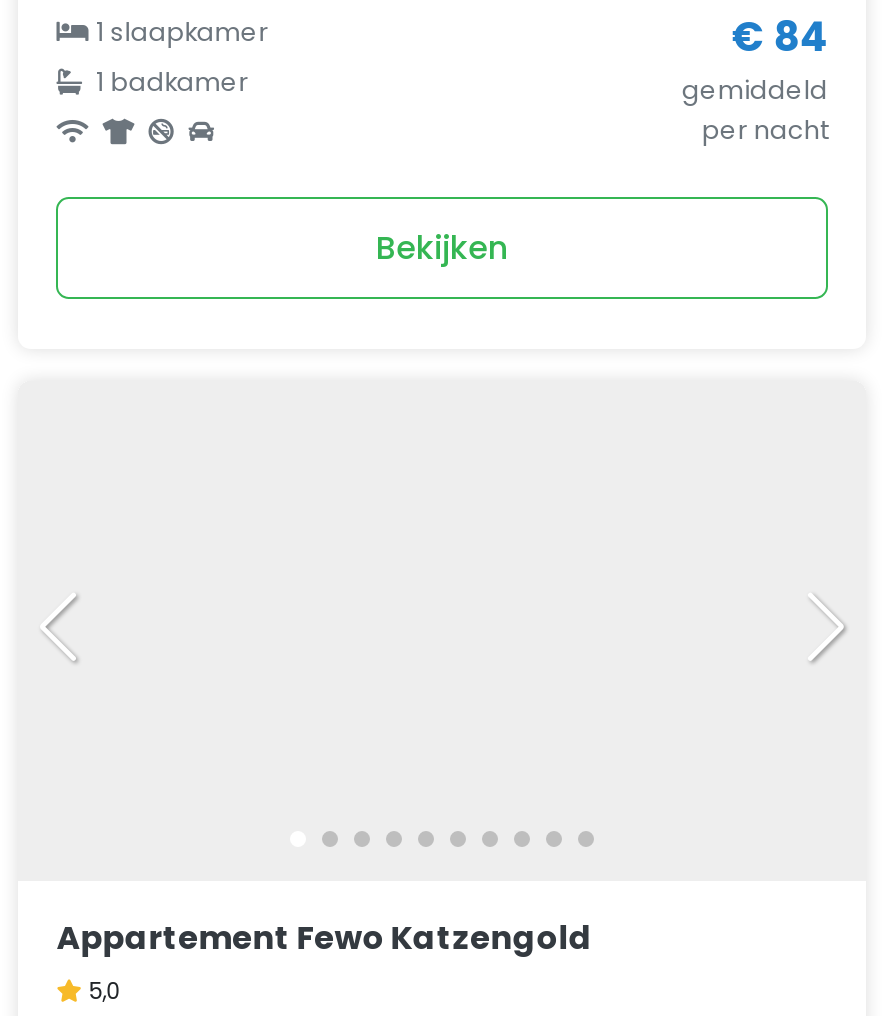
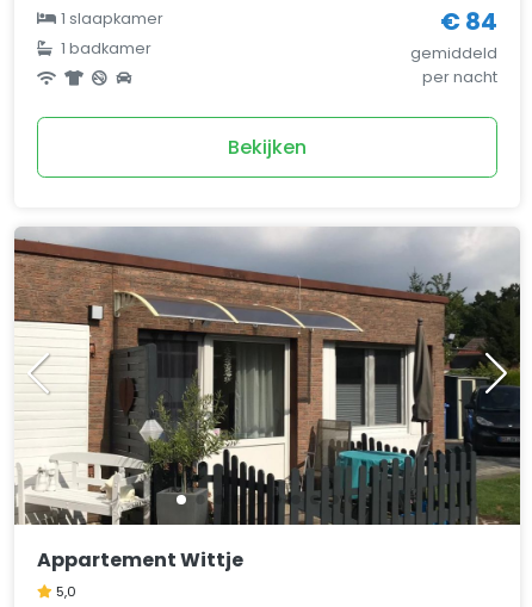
+ [image]

- Appartement Fewo Katzengold
+ Appartement Wittje
